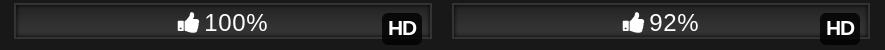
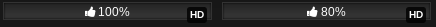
- 92%
+ 80%
